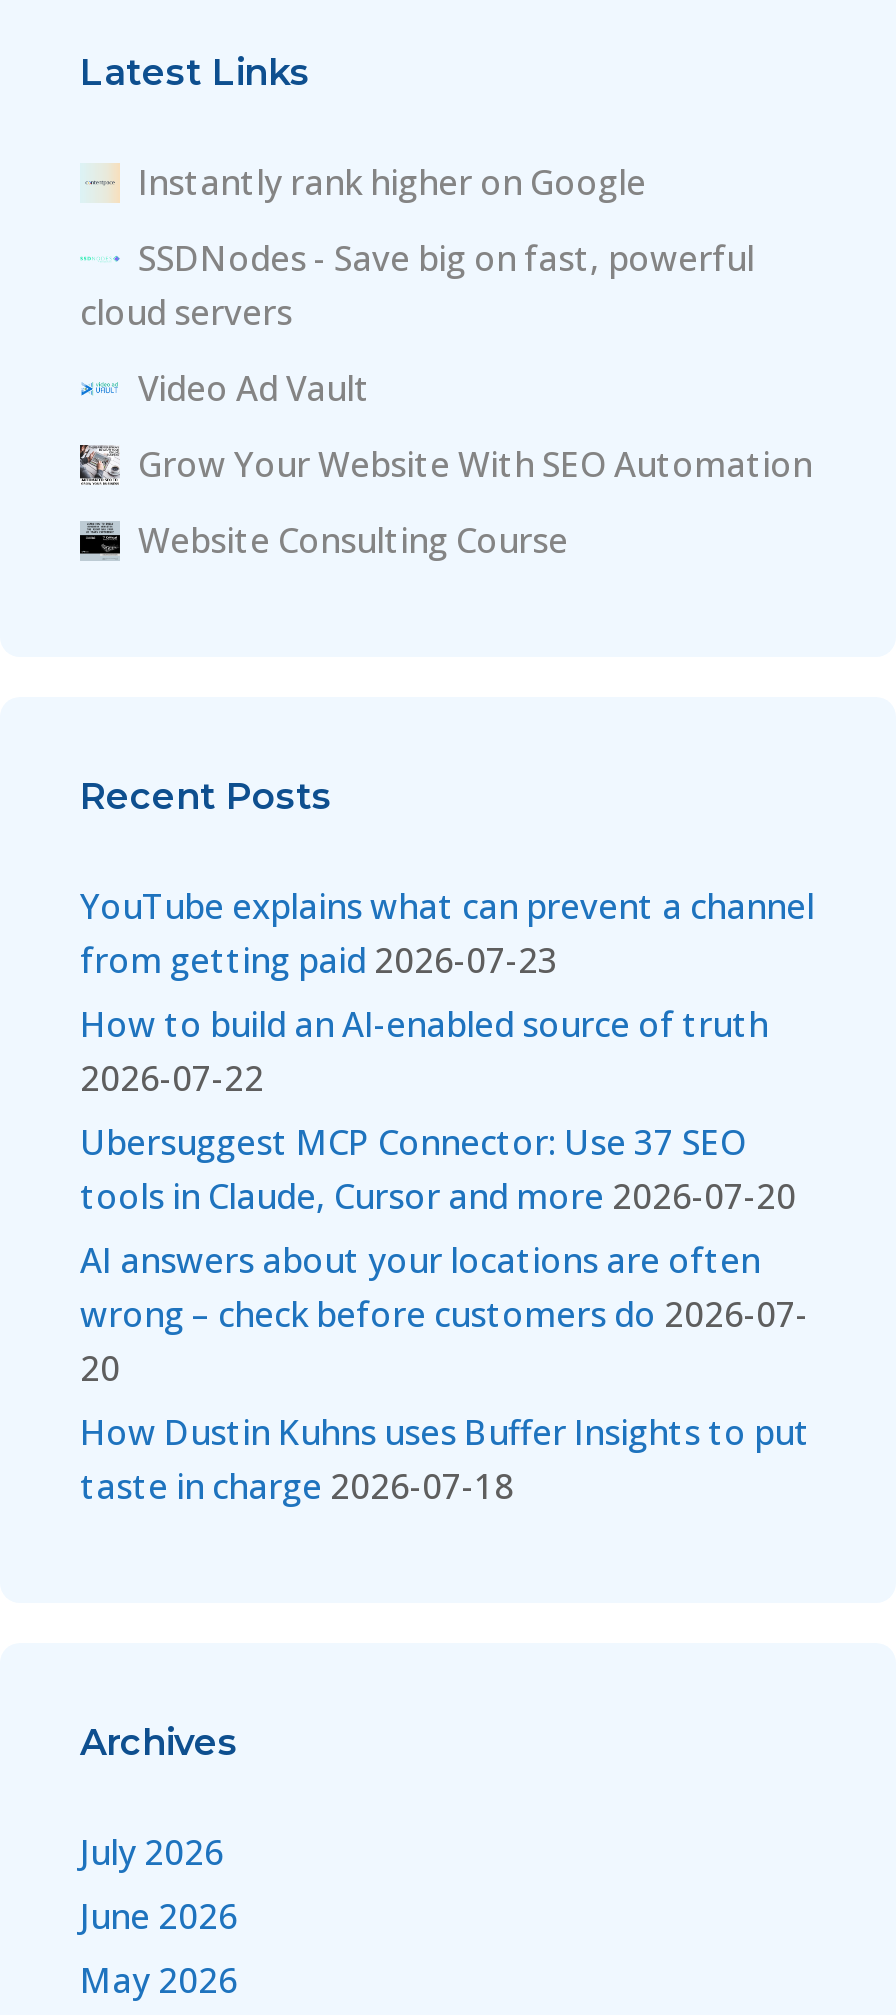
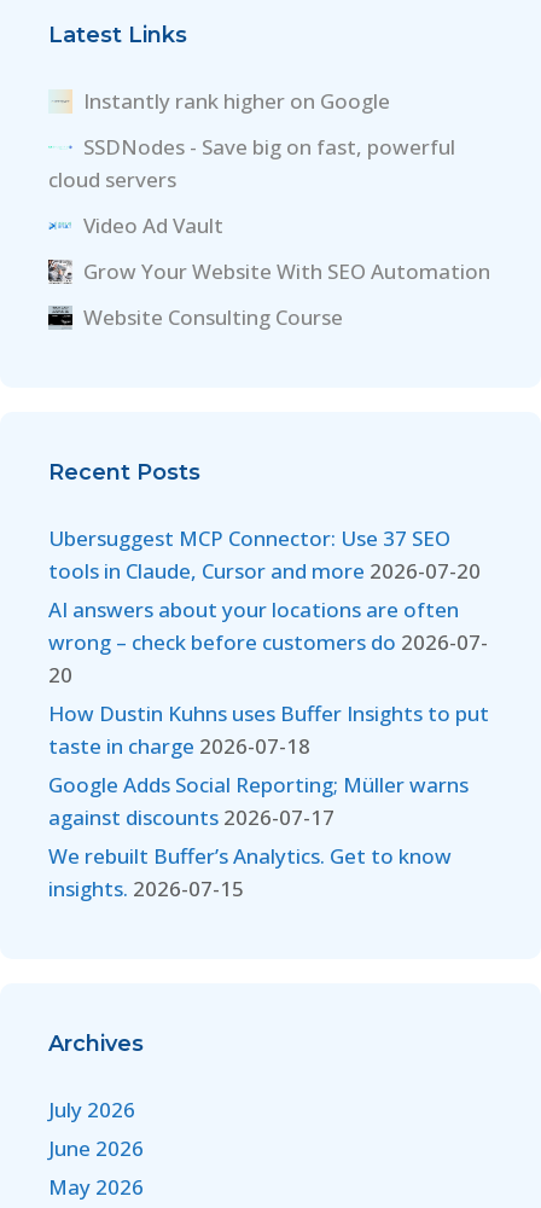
- YouTube explains what can prevent a channel
- from getting paid 2026-07-23
- How to build an AI-enabled source of truth
- 2026-07-22

moved up: Ubersuggest MCP Connector: Use 37 SEO | tools in Claude, Cursor and more 2026-07-20 | AI answers about your locations are often | wrong – check before customers do 2026-07- | 20 | How Dustin Kuhns uses Buffer Insights to put | taste in charge 2026-07-18

+ Google Adds Social Reporting; Müller warns
+ against discounts 2026-07-17
+ We rebuilt Buffer’s Analytics. Get to know
+ insights. 2026-07-15
